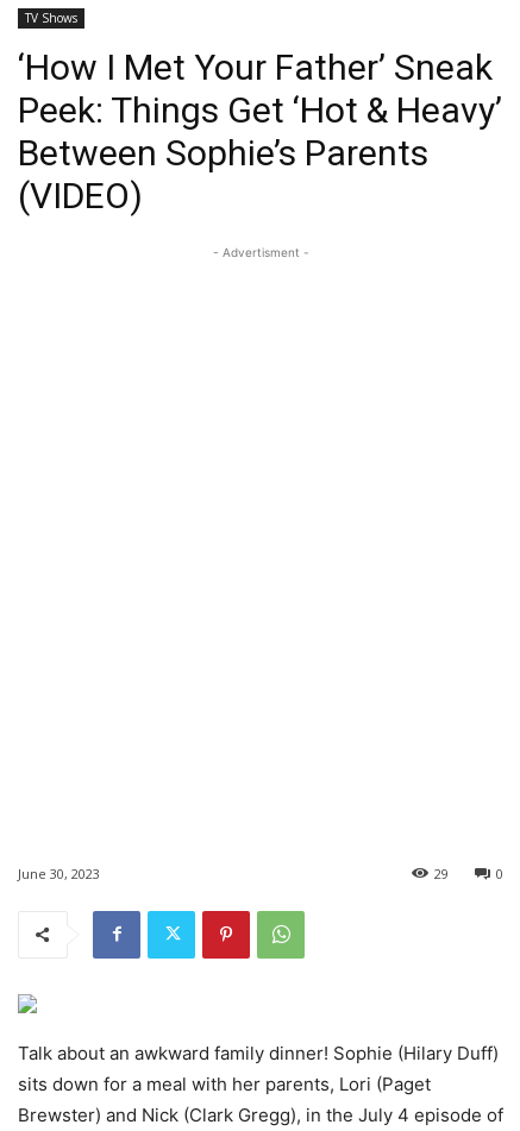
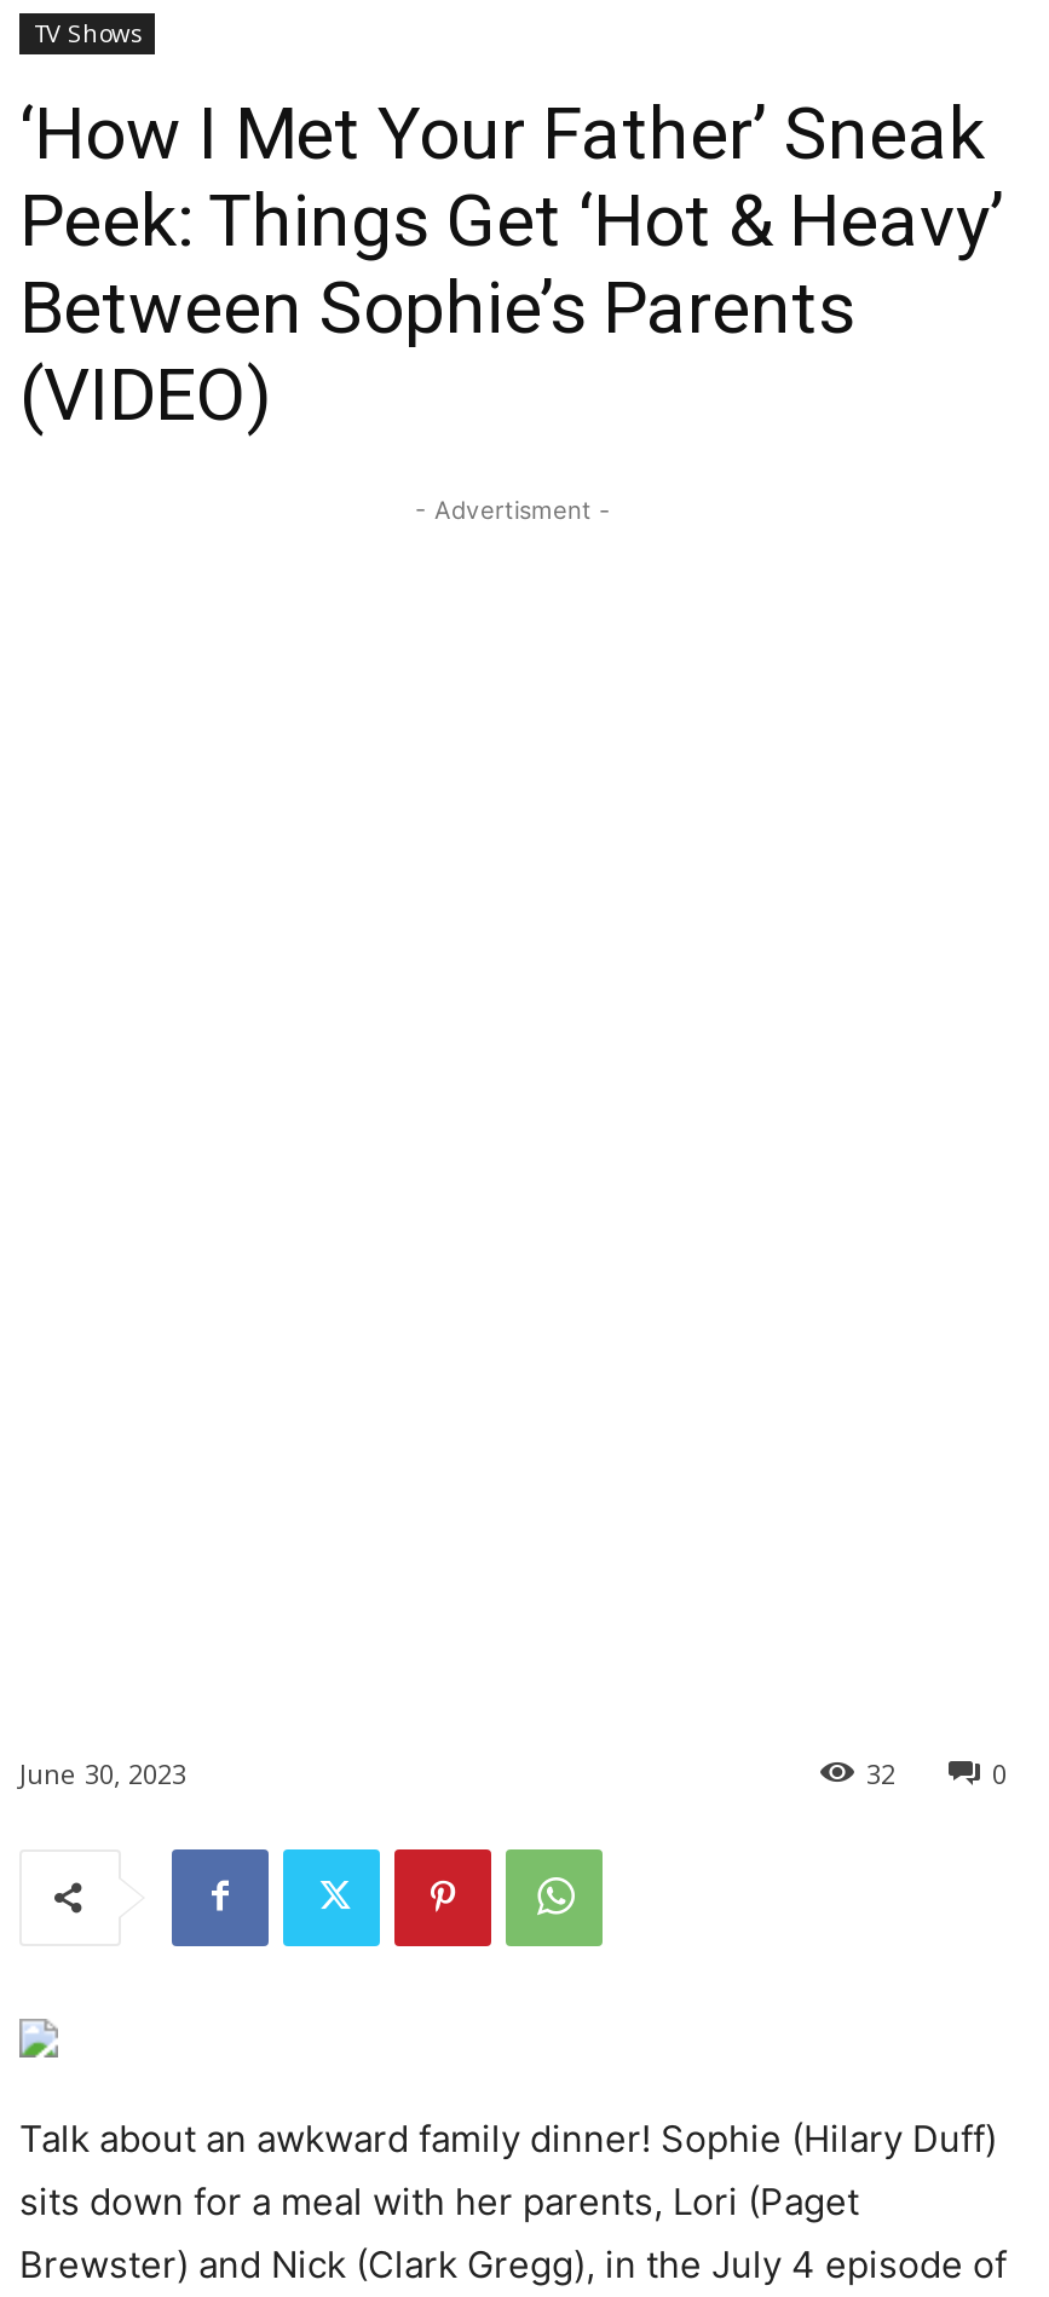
- 29
+ 32
